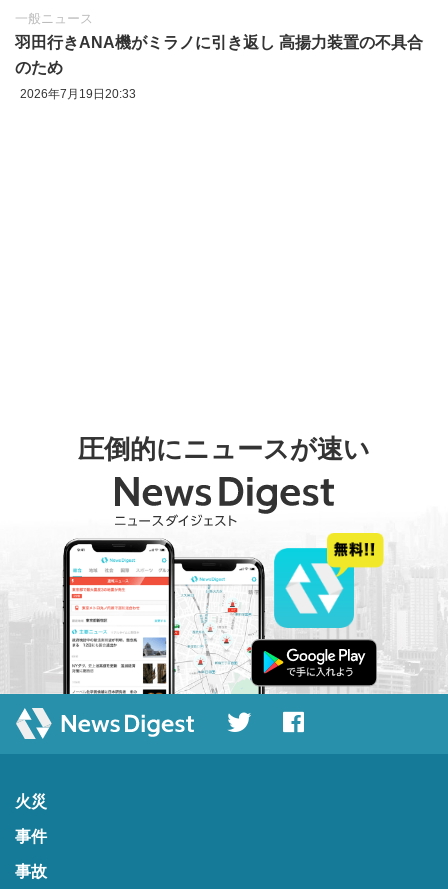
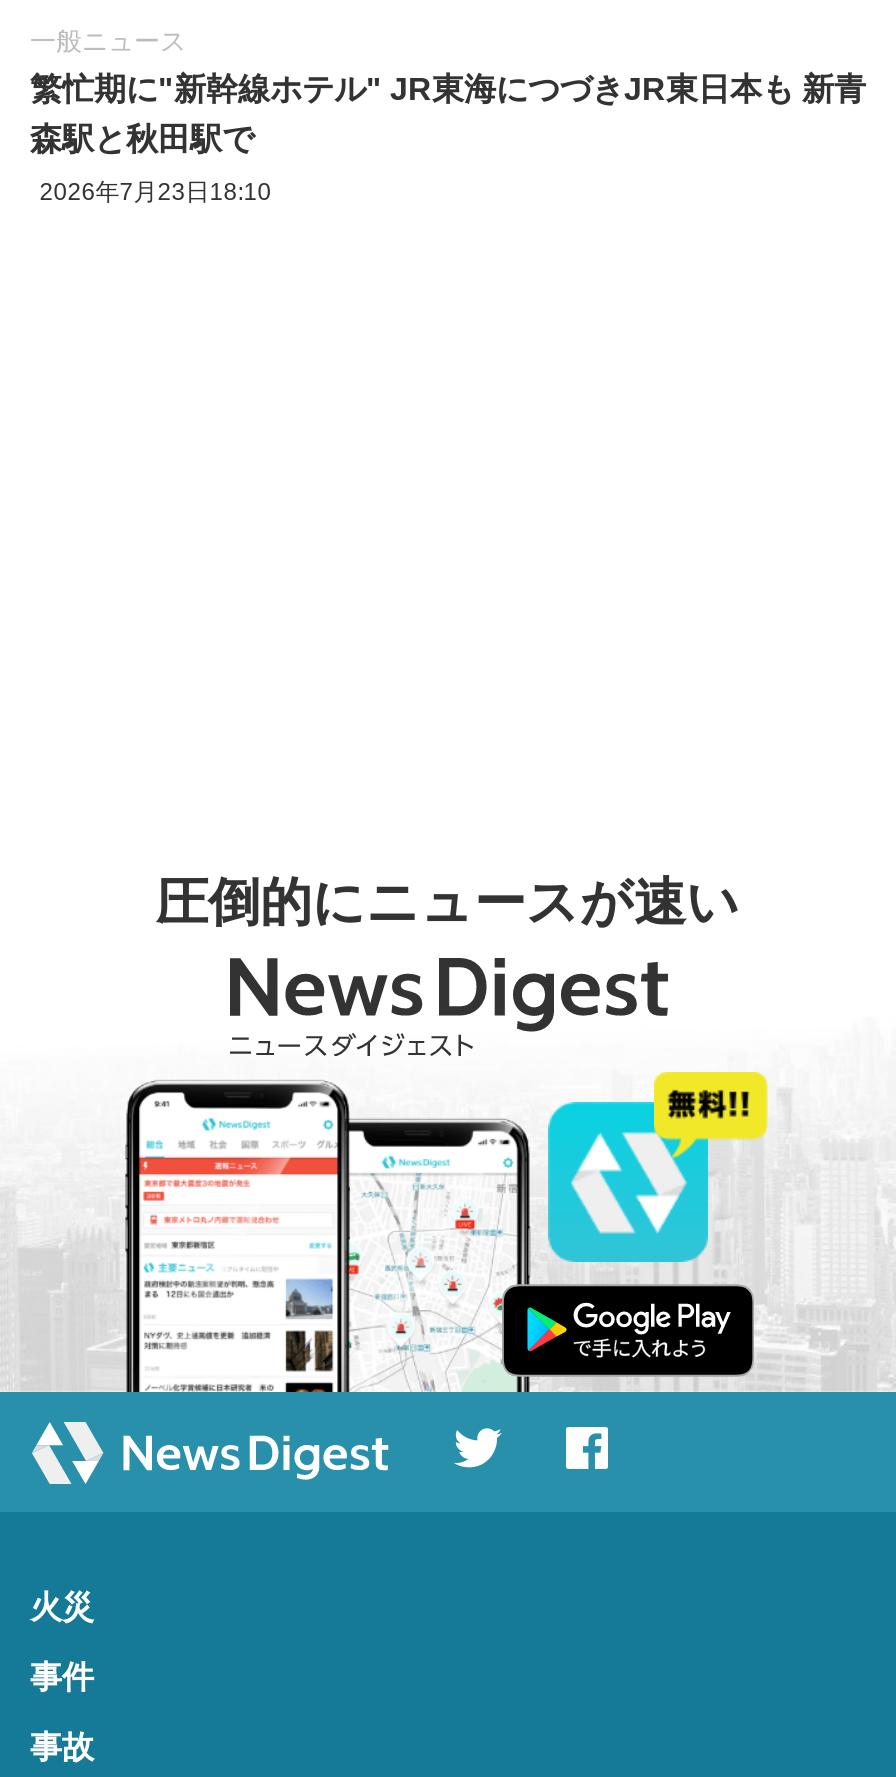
- 羽田行きANA機がミラノに引き返し 高揚力装置の不具合
+ 繁忙期に"新幹線ホテル" JR東海につづきJR東日本も 新青

- のため
+ 森駅と秋田駅で

- 2026年7月19日20:33
+ 2026年7月23日18:10
